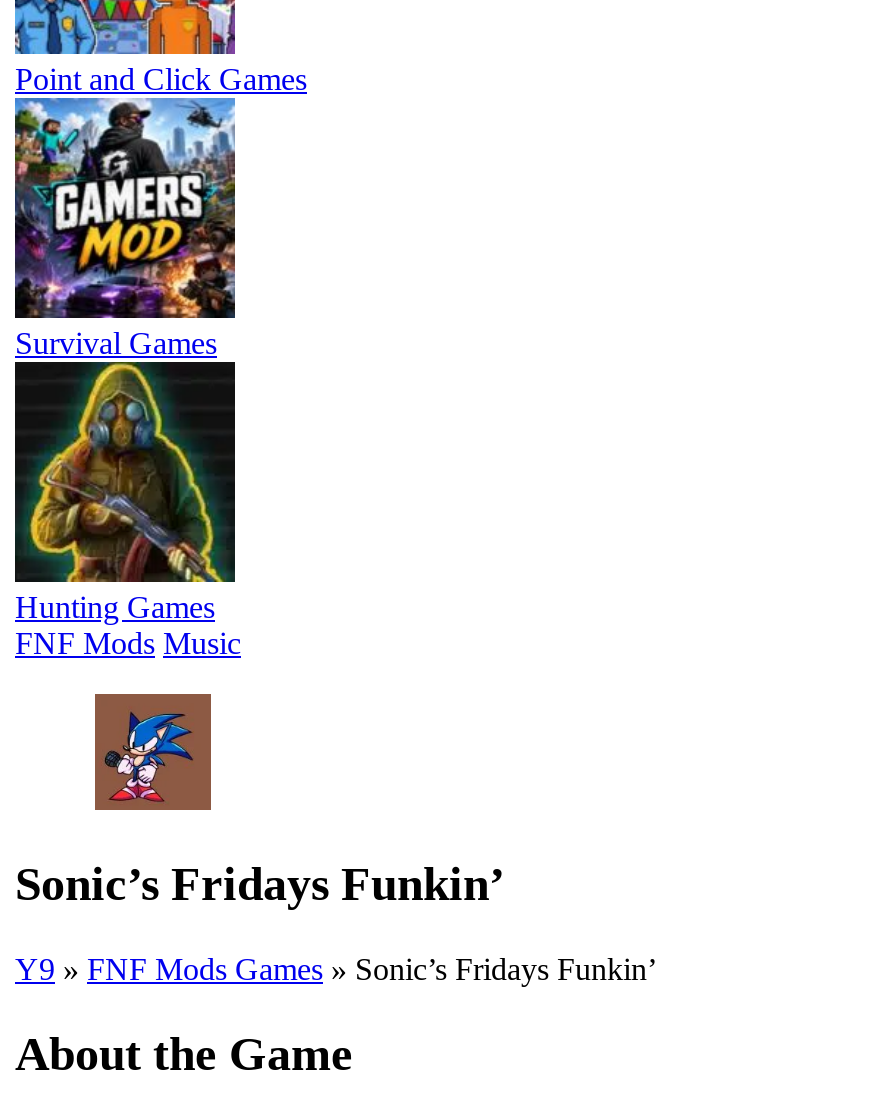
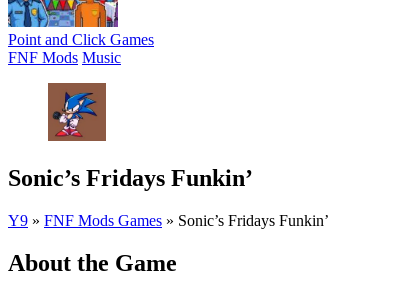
- [image]
- Survival Games

- [image]
- Hunting Games
